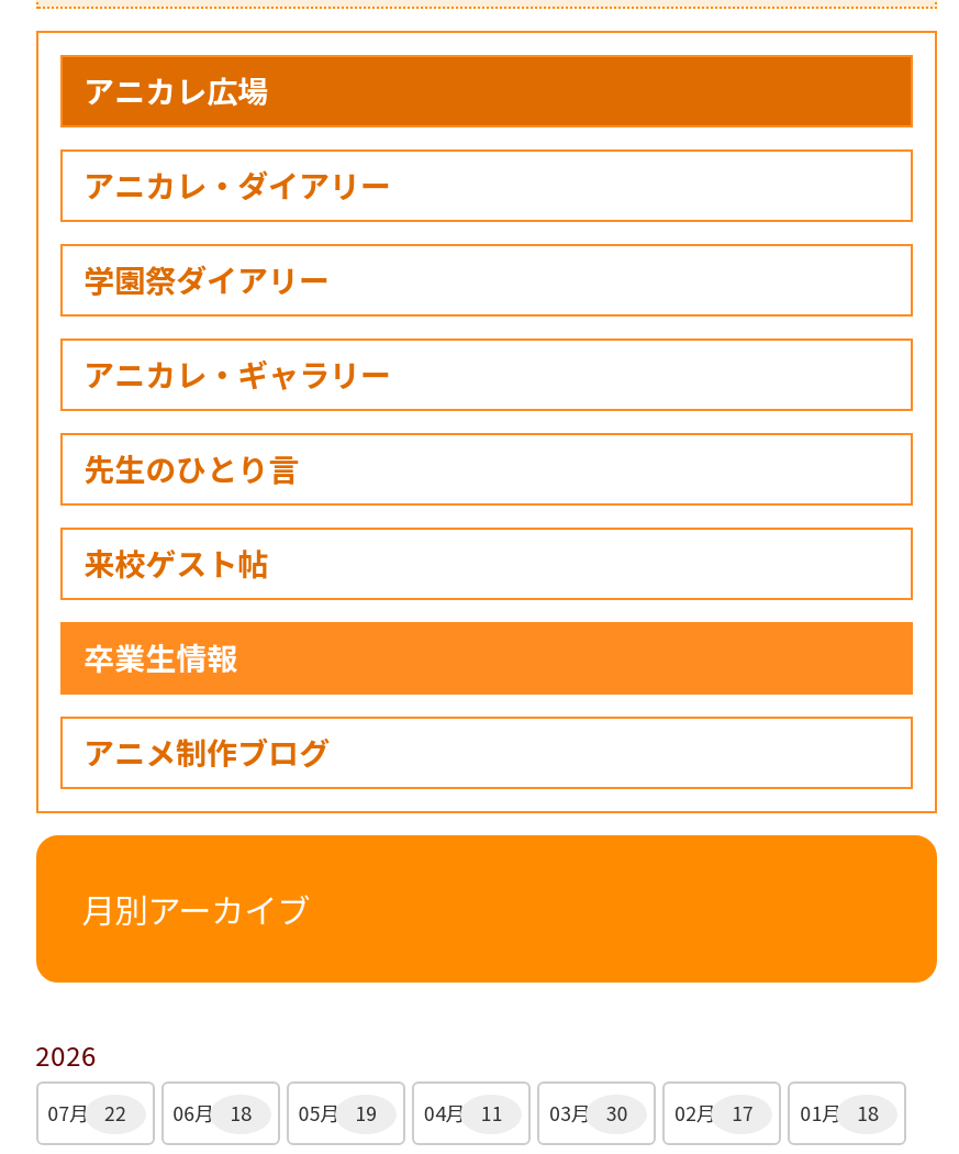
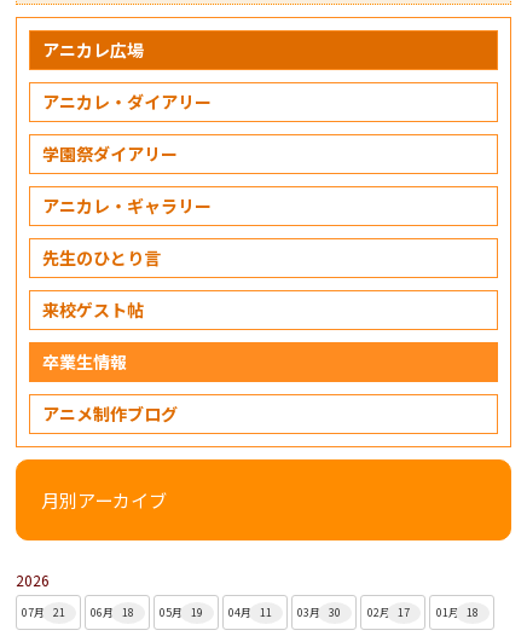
- 07月 22 06月 18 05月 19 04月 11 03月 30 02月 17 01月 18
+ 07月 21 06月 18 05月 19 04月 11 03月 30 02月 17 01月 18
